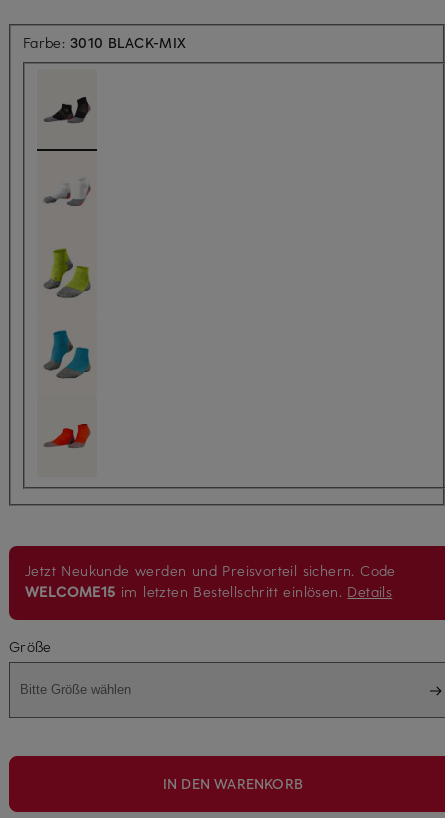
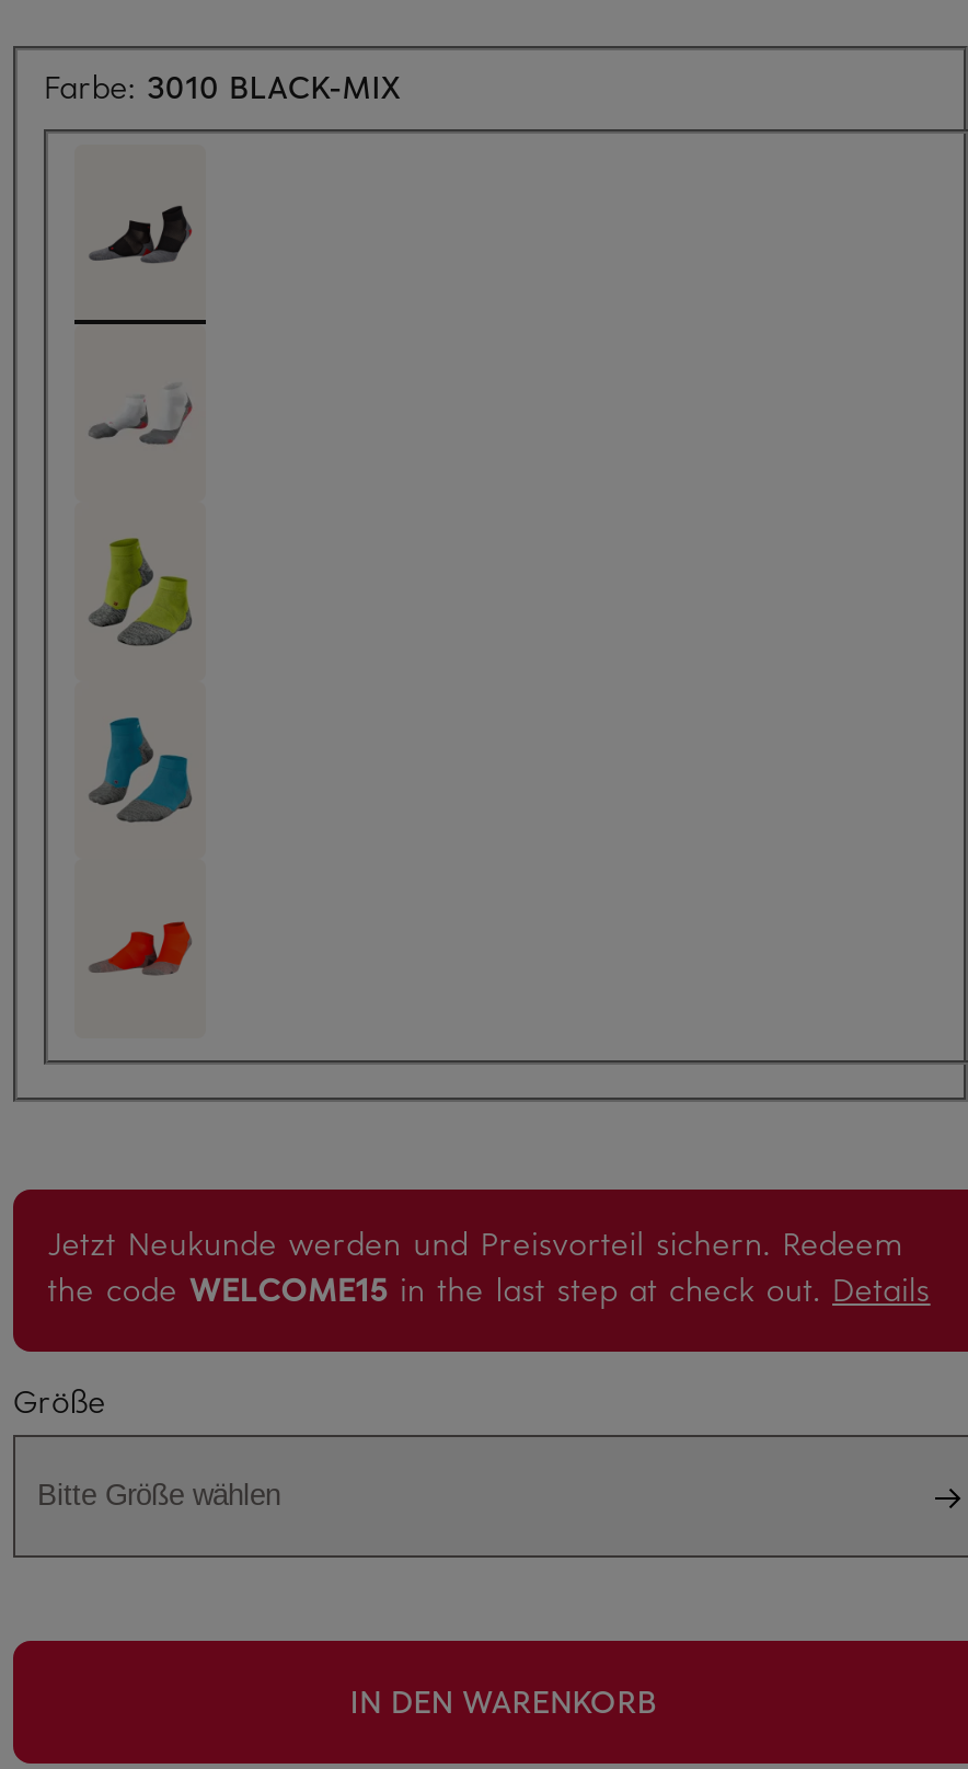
- Jetzt Neukunde werden und Preisvorteil sichern. Code
- WELCOME15 im letzten Bestellschritt einlösen. Details
+ Jetzt Neukunde werden und Preisvorteil sichern. Redeem
+ the code WELCOME15 in the last step at check out. Details
